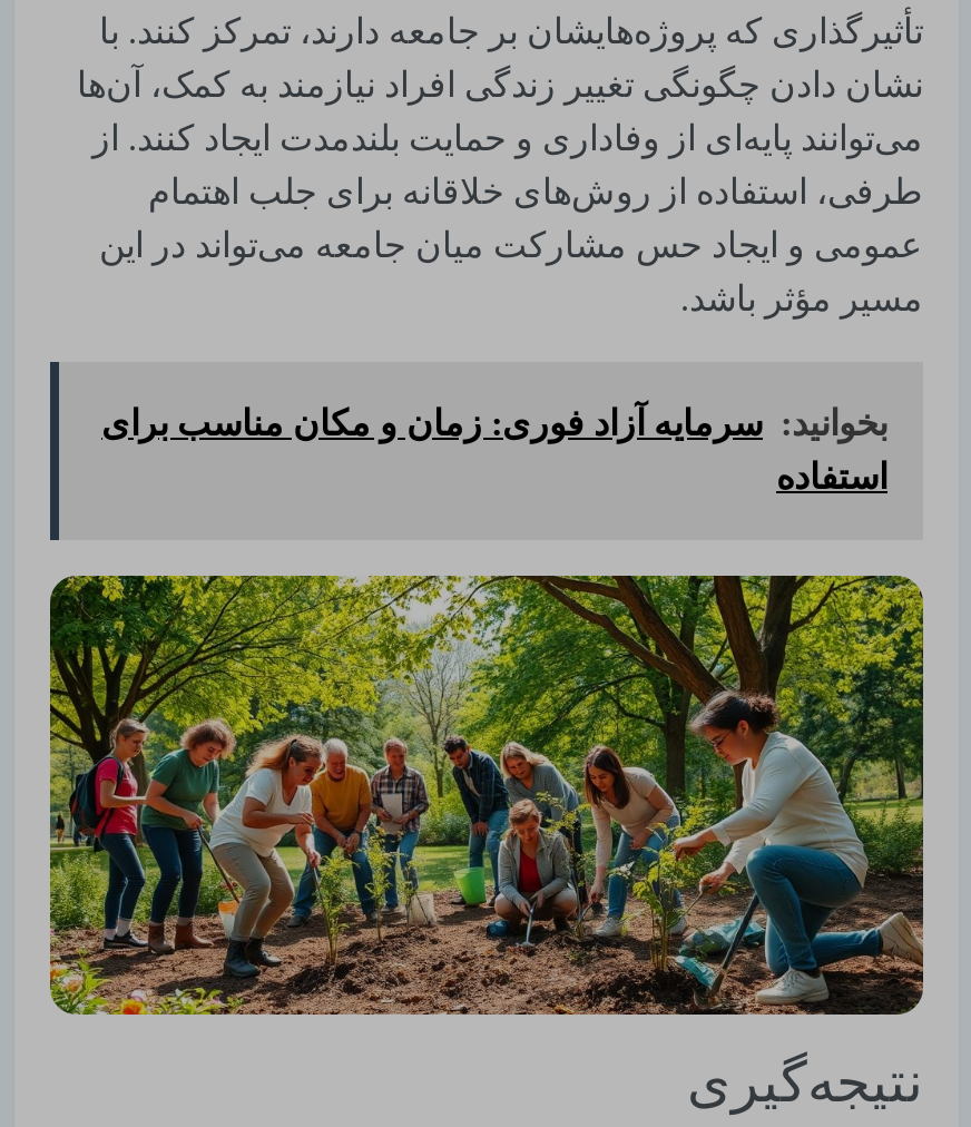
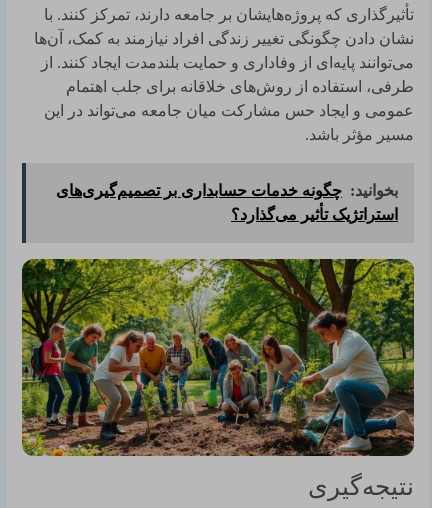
- بخوانید: سرمایه آزاد فوری: زمان و مکان مناسب برای
- استفاده
+ بخوانید: چگونه خدمات حسابداری بر تصمیم‌گیری‌های
+ استراتژیک تأثیر می‌گذارد؟
